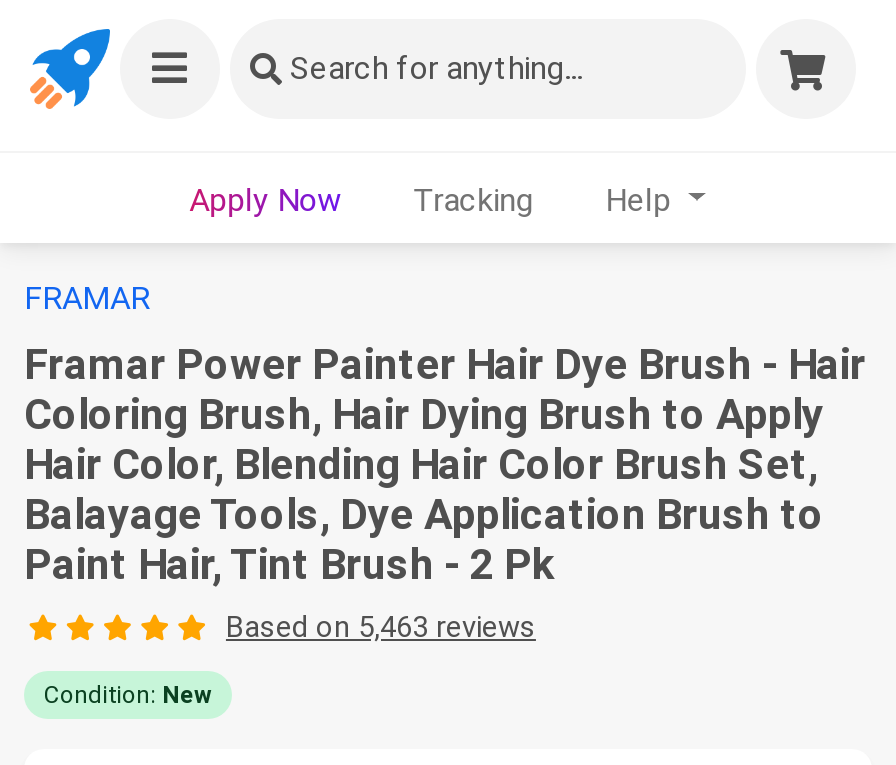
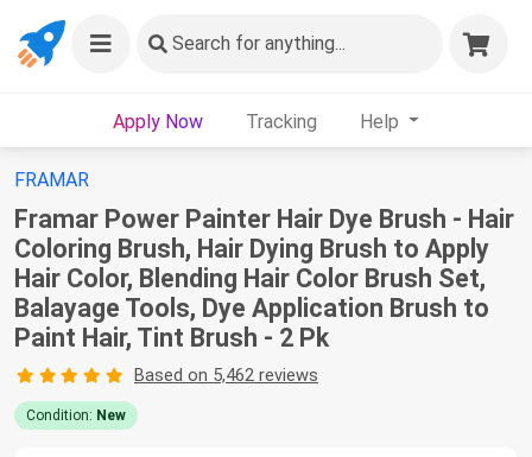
- Based on 5,463 reviews
+ Based on 5,462 reviews
